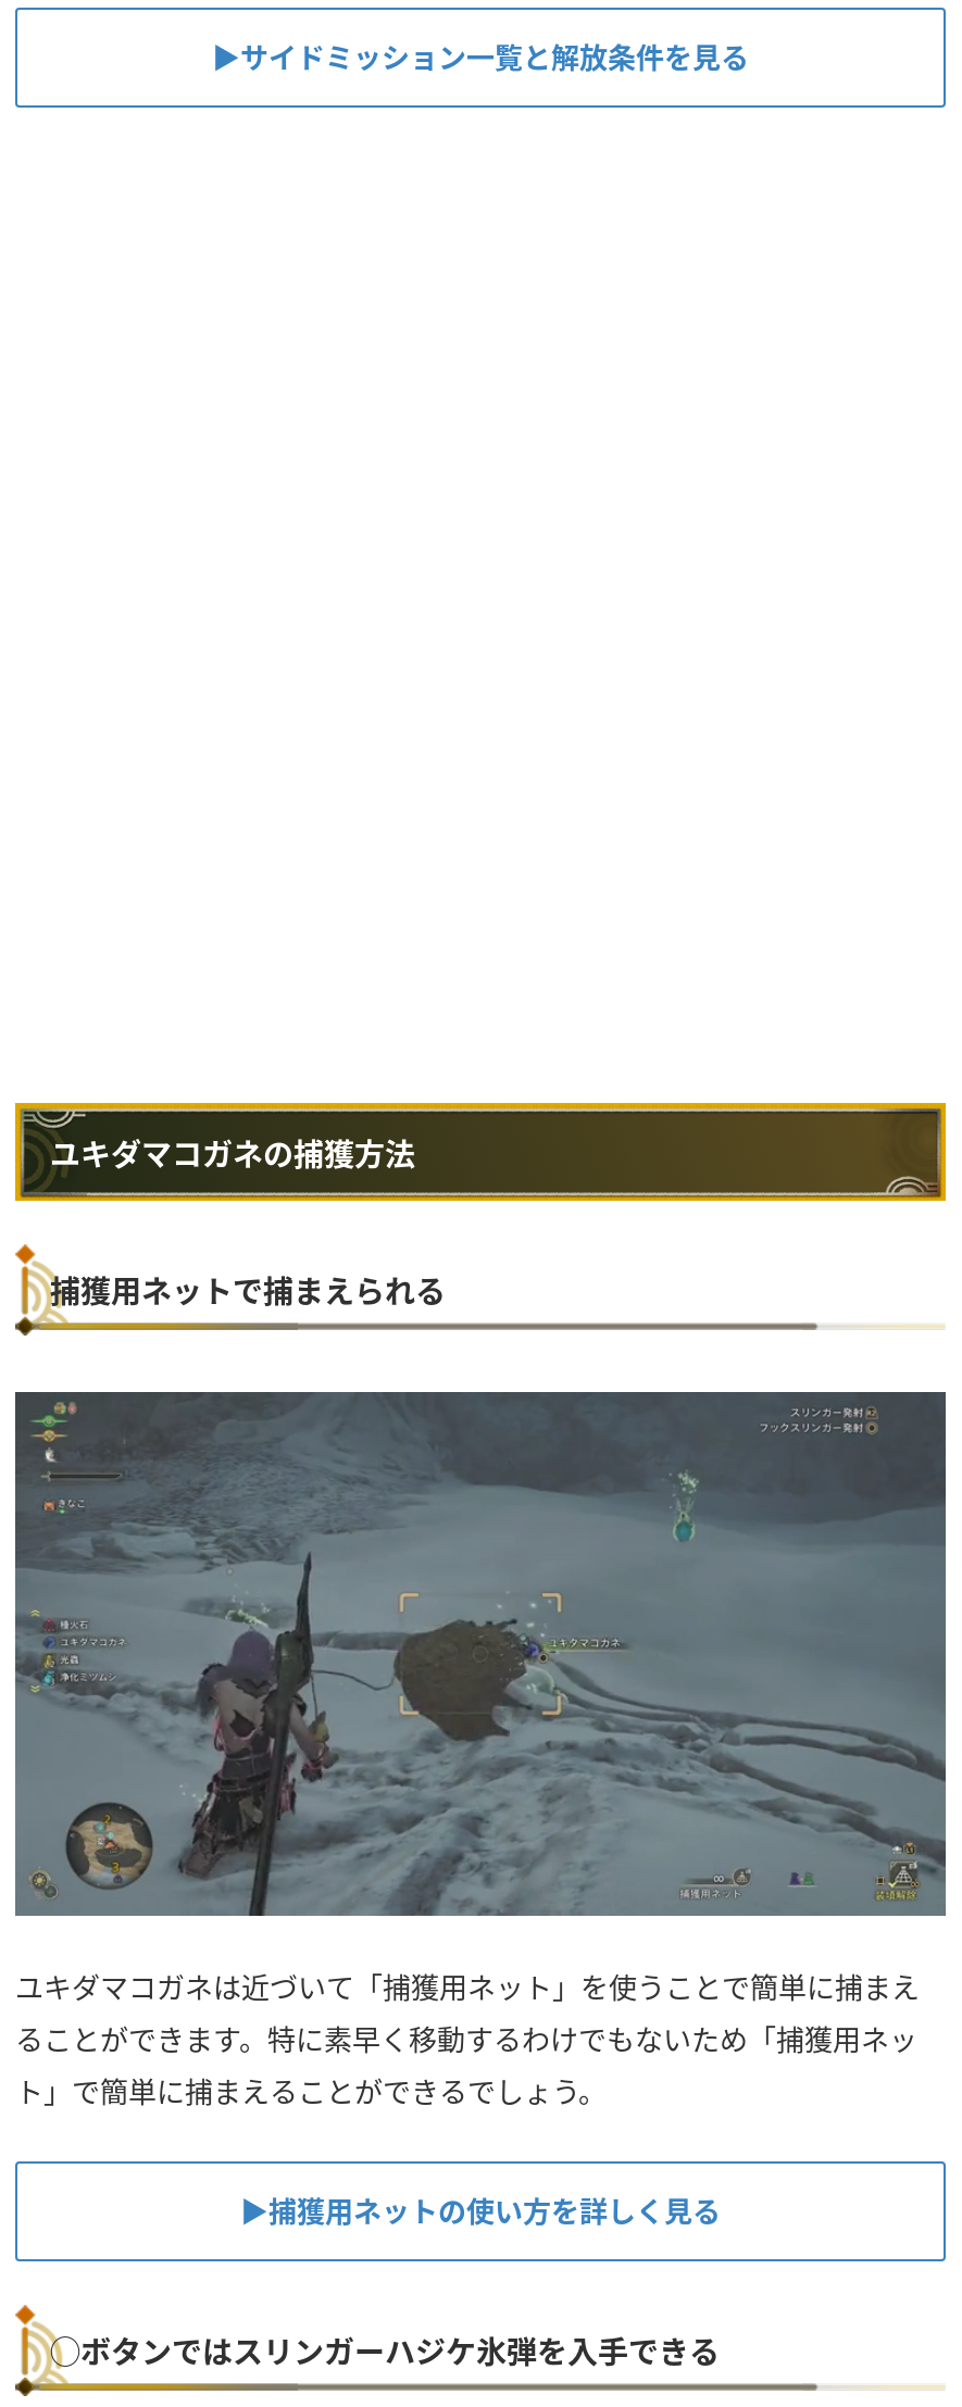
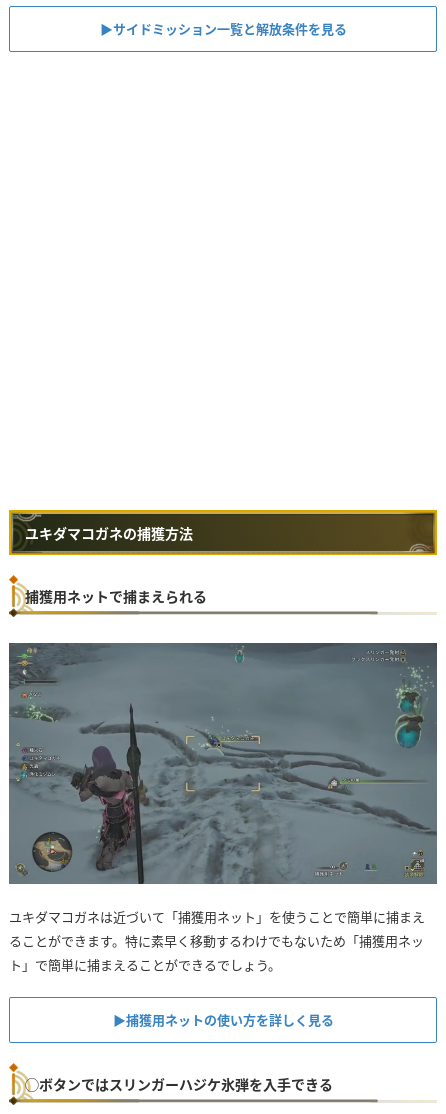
- [image]
+ [image]
